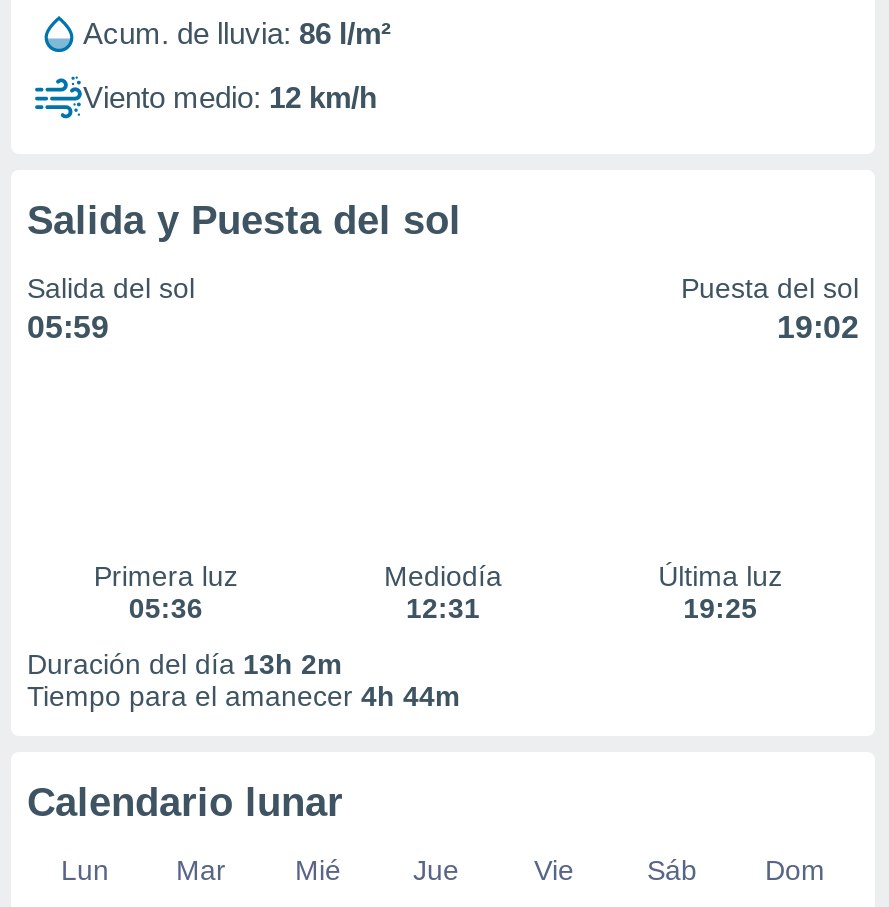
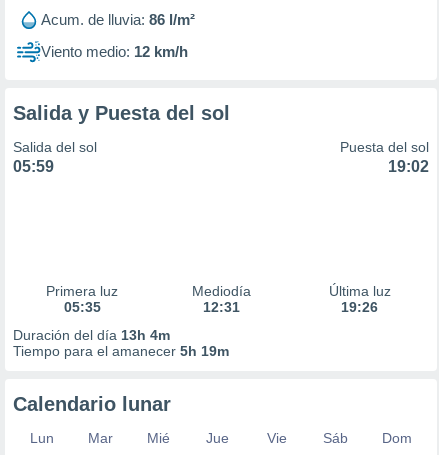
- 05:36
+ 05:35

- 19:25
+ 19:26

- Duración del día 13h 2m
+ Duración del día 13h 4m

- Tiempo para el amanecer 4h 44m
+ Tiempo para el amanecer 5h 19m
